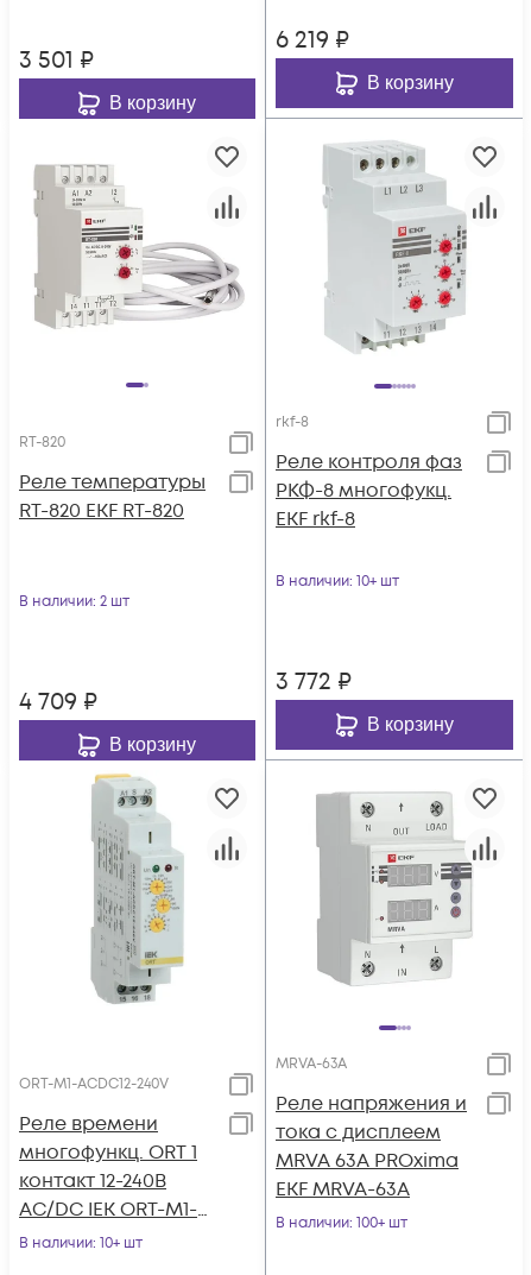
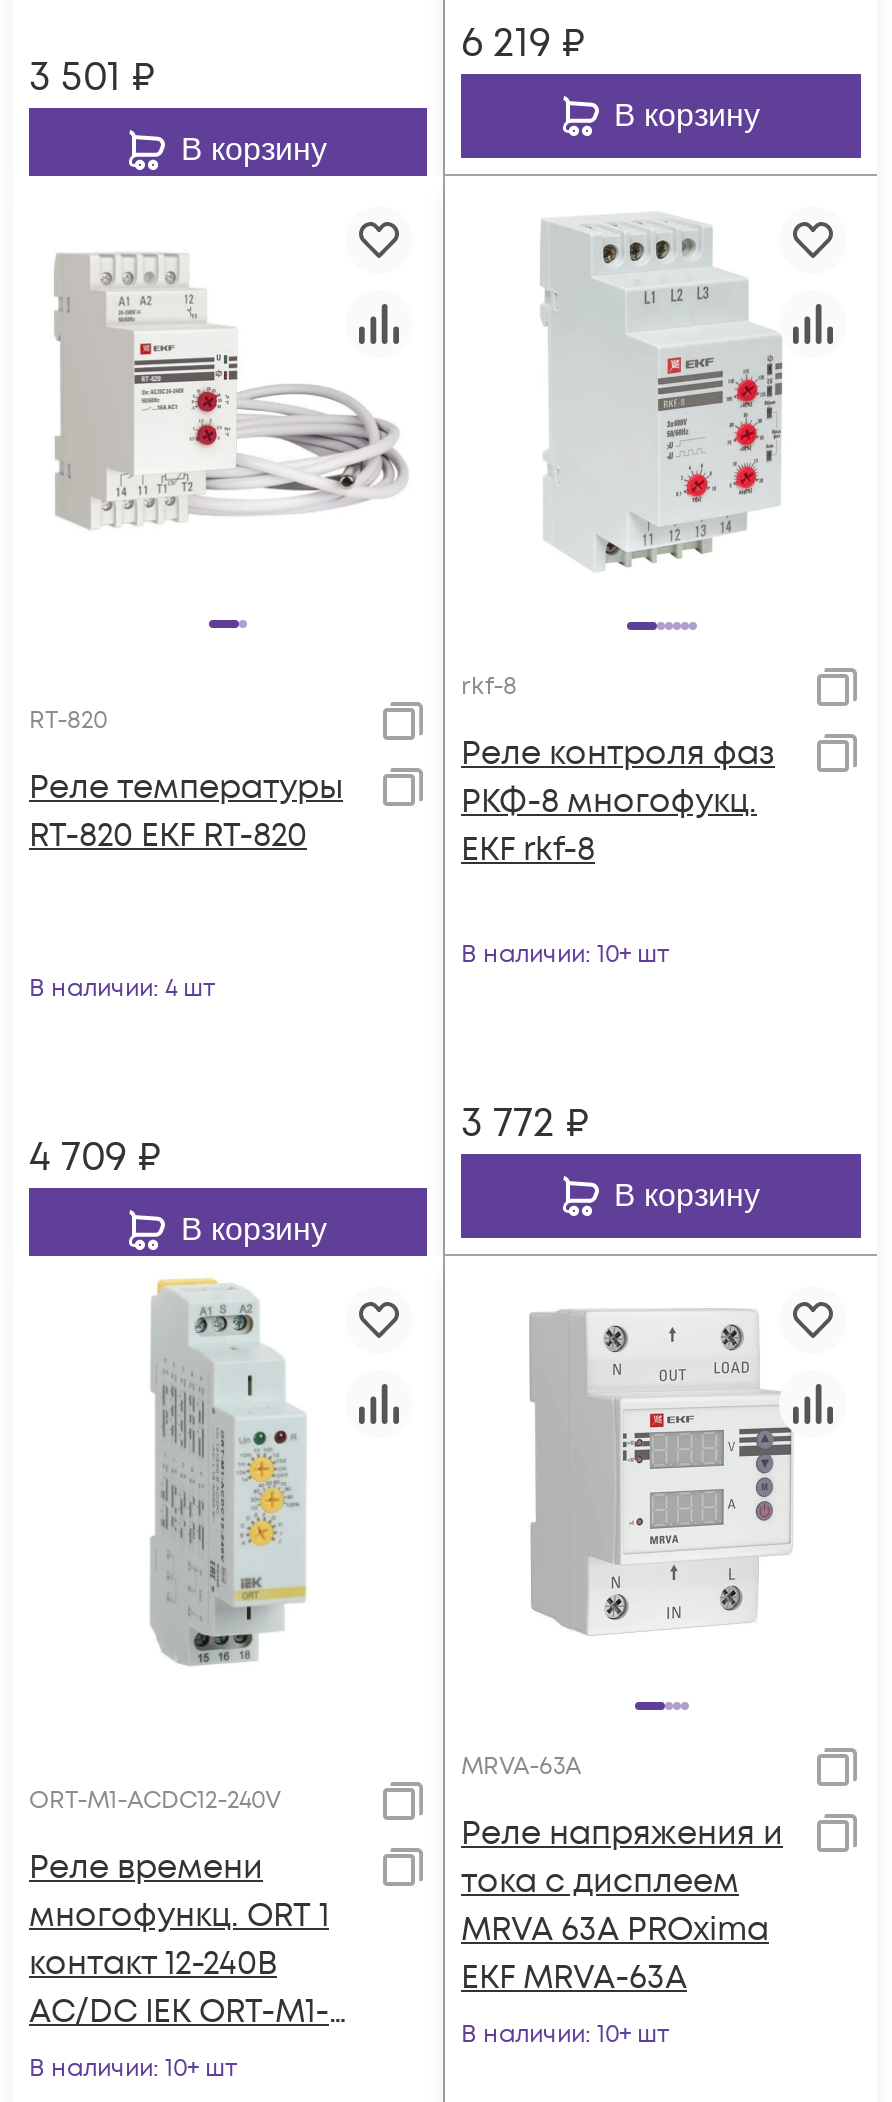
- В наличии: 2 шт
+ В наличии: 4 шт

- В наличии: 100+ шт
+ В наличии: 10+ шт
